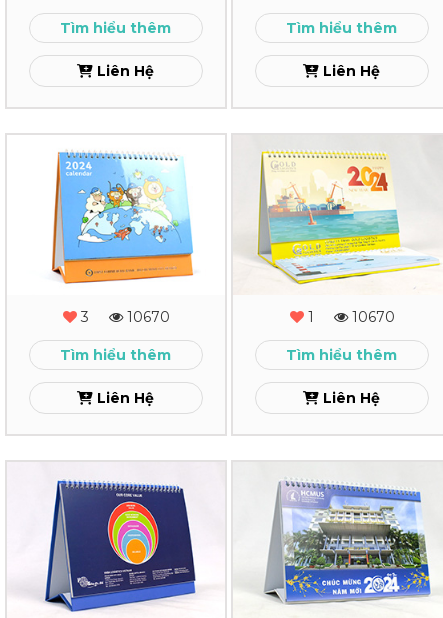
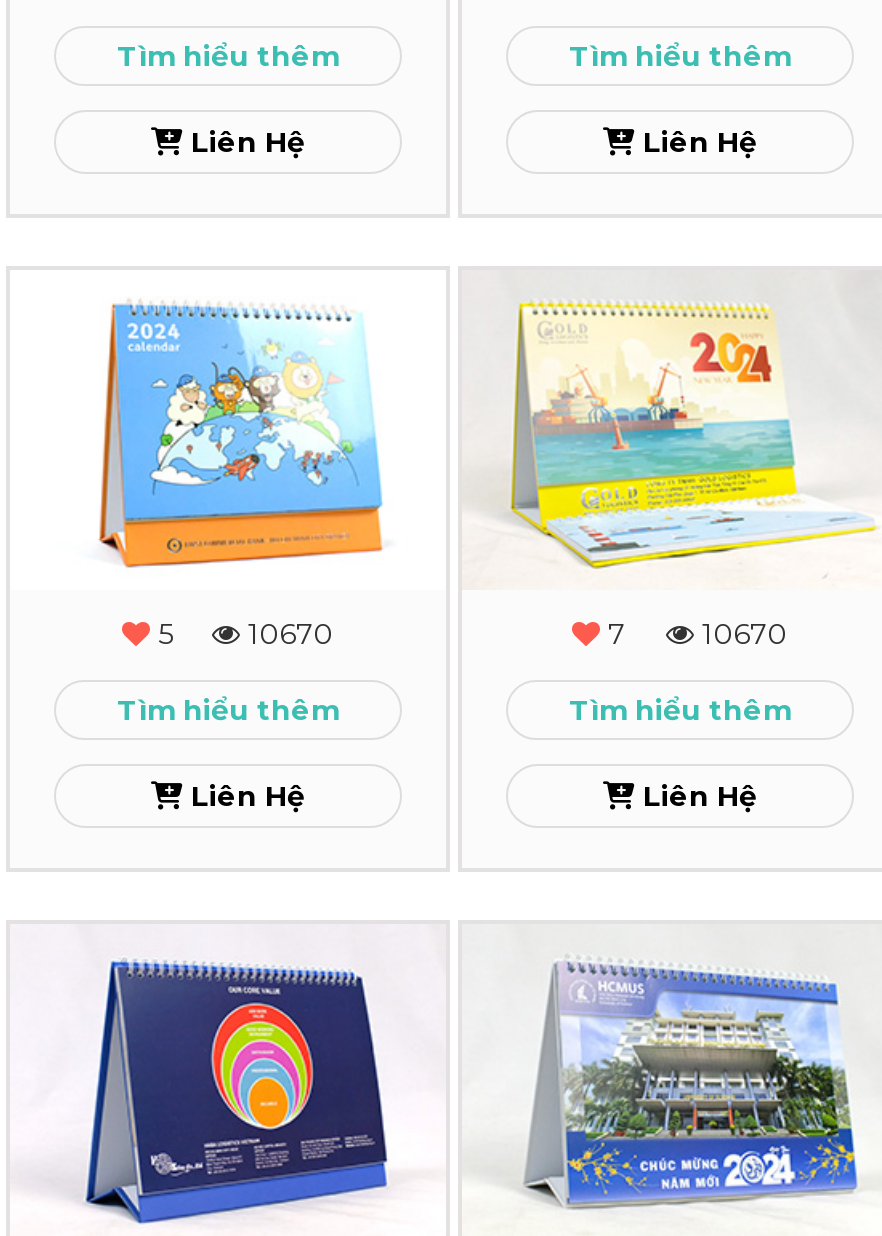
- 3
+ 5

- 1
+ 7
